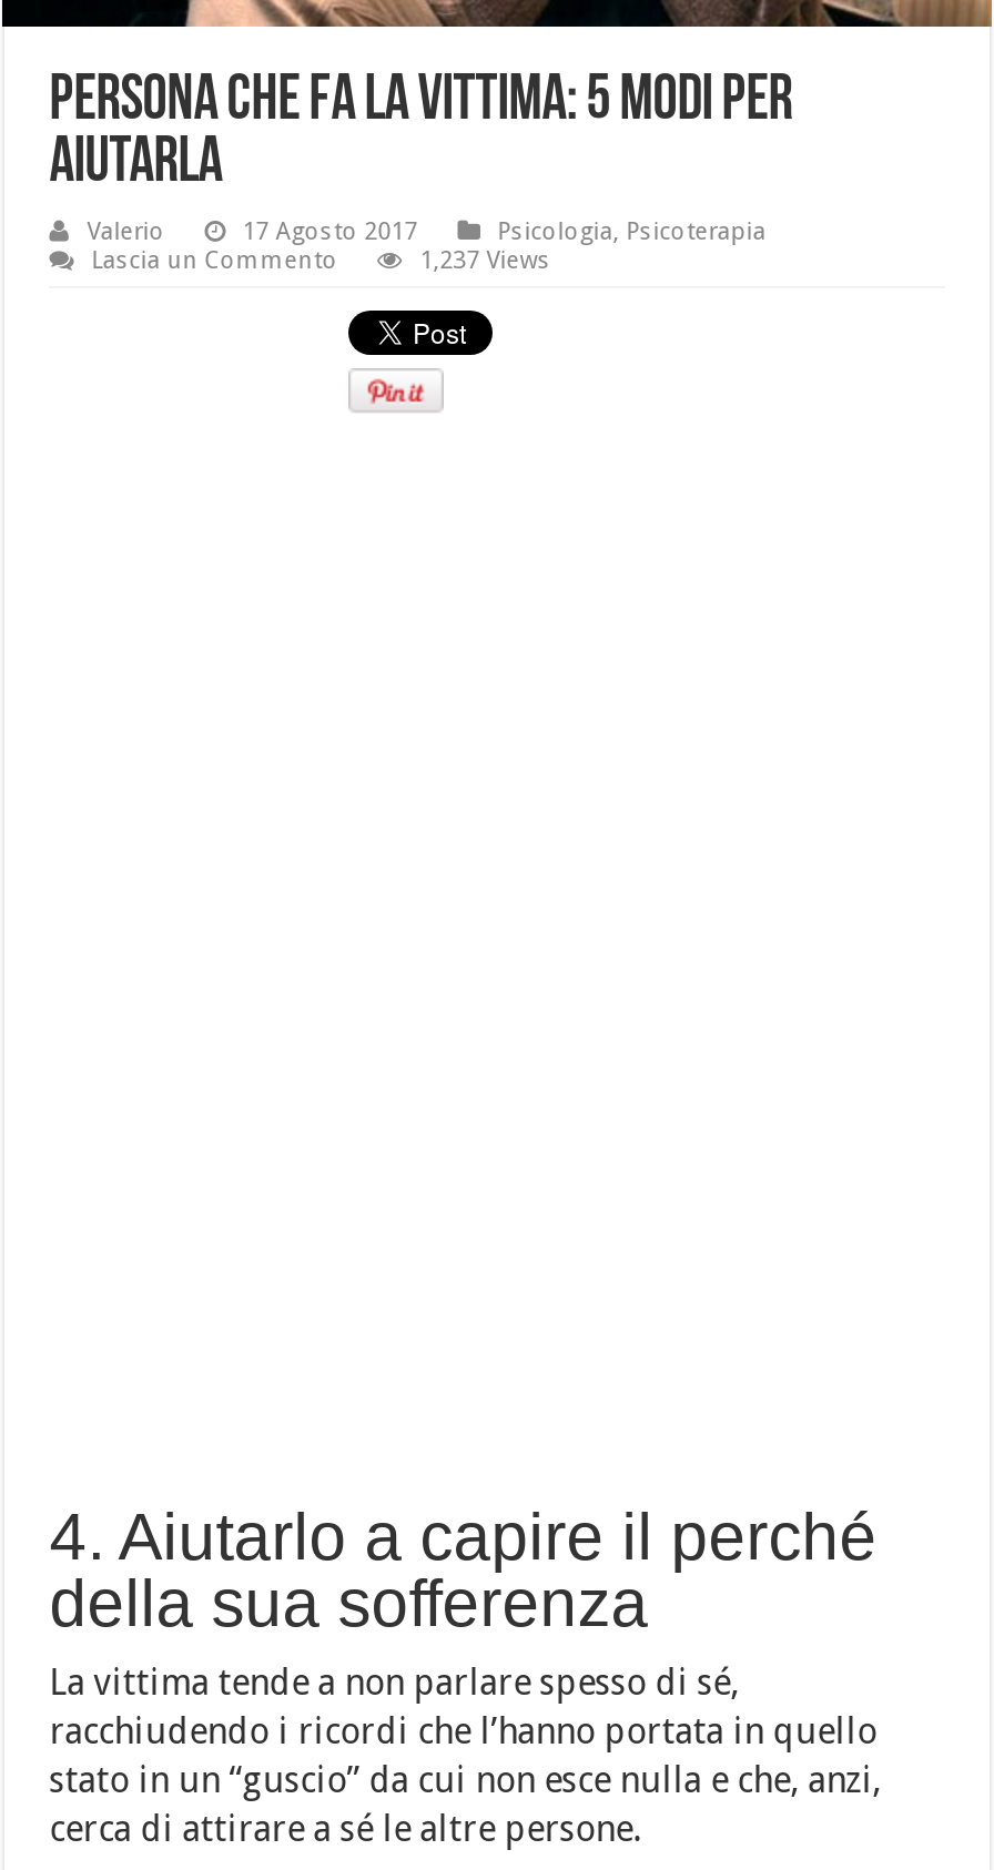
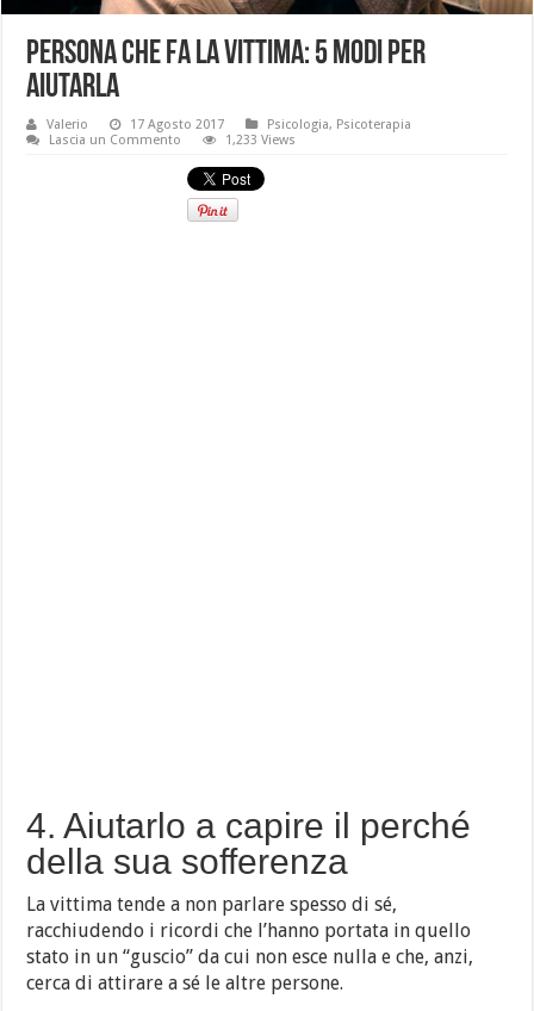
- 1,237 Views
+ 1,233 Views
